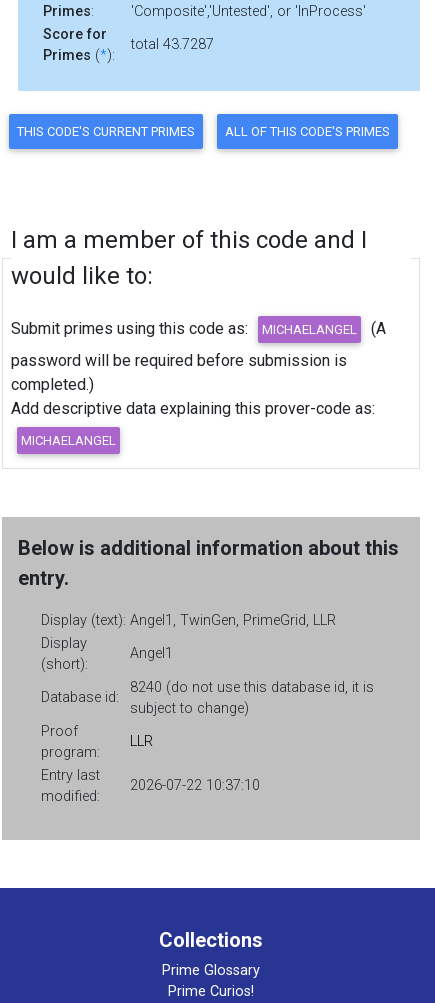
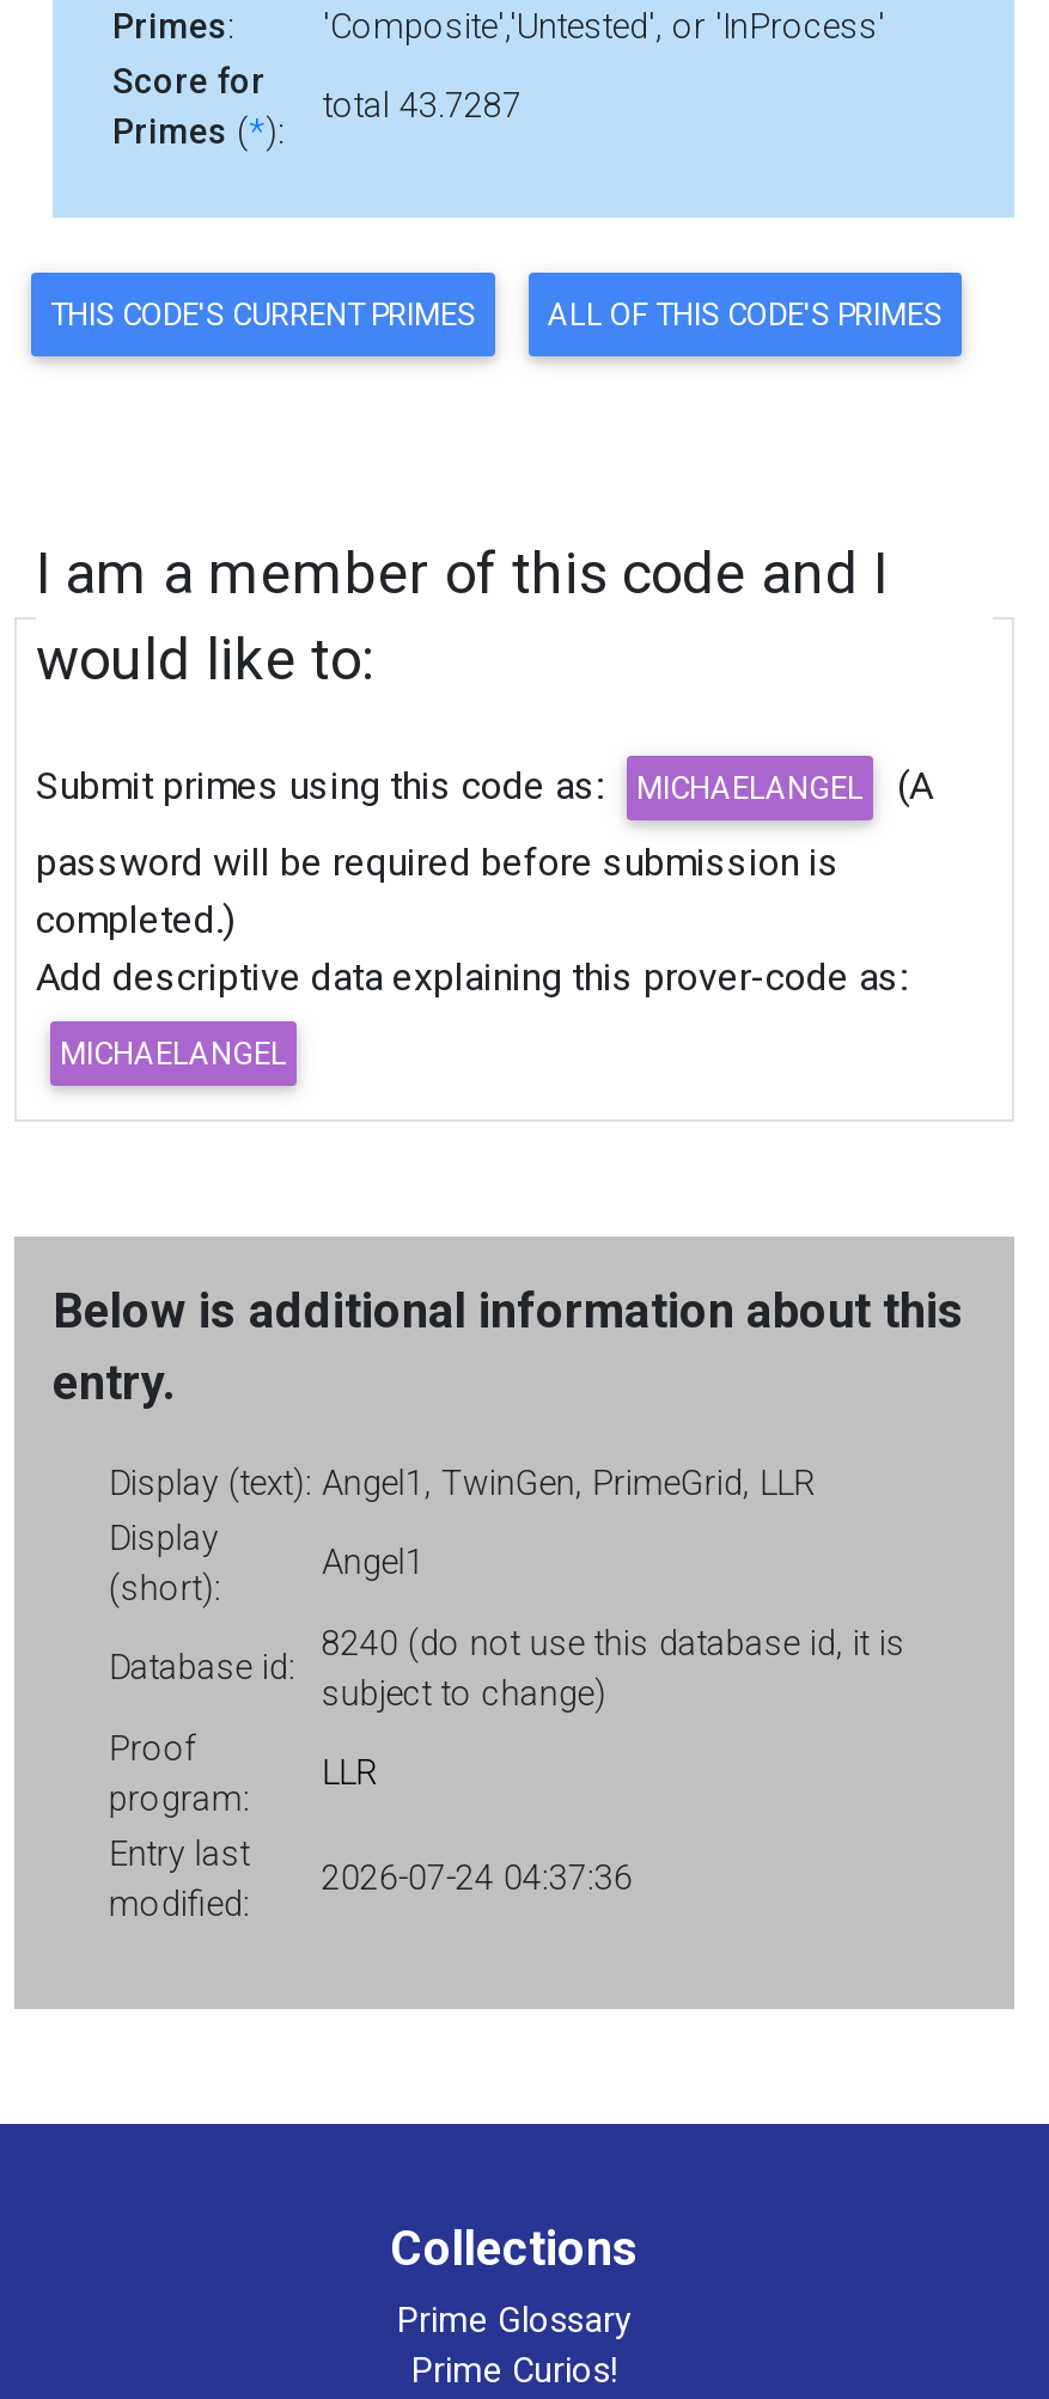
- 2026-07-22 10:37:10
+ 2026-07-24 04:37:36
